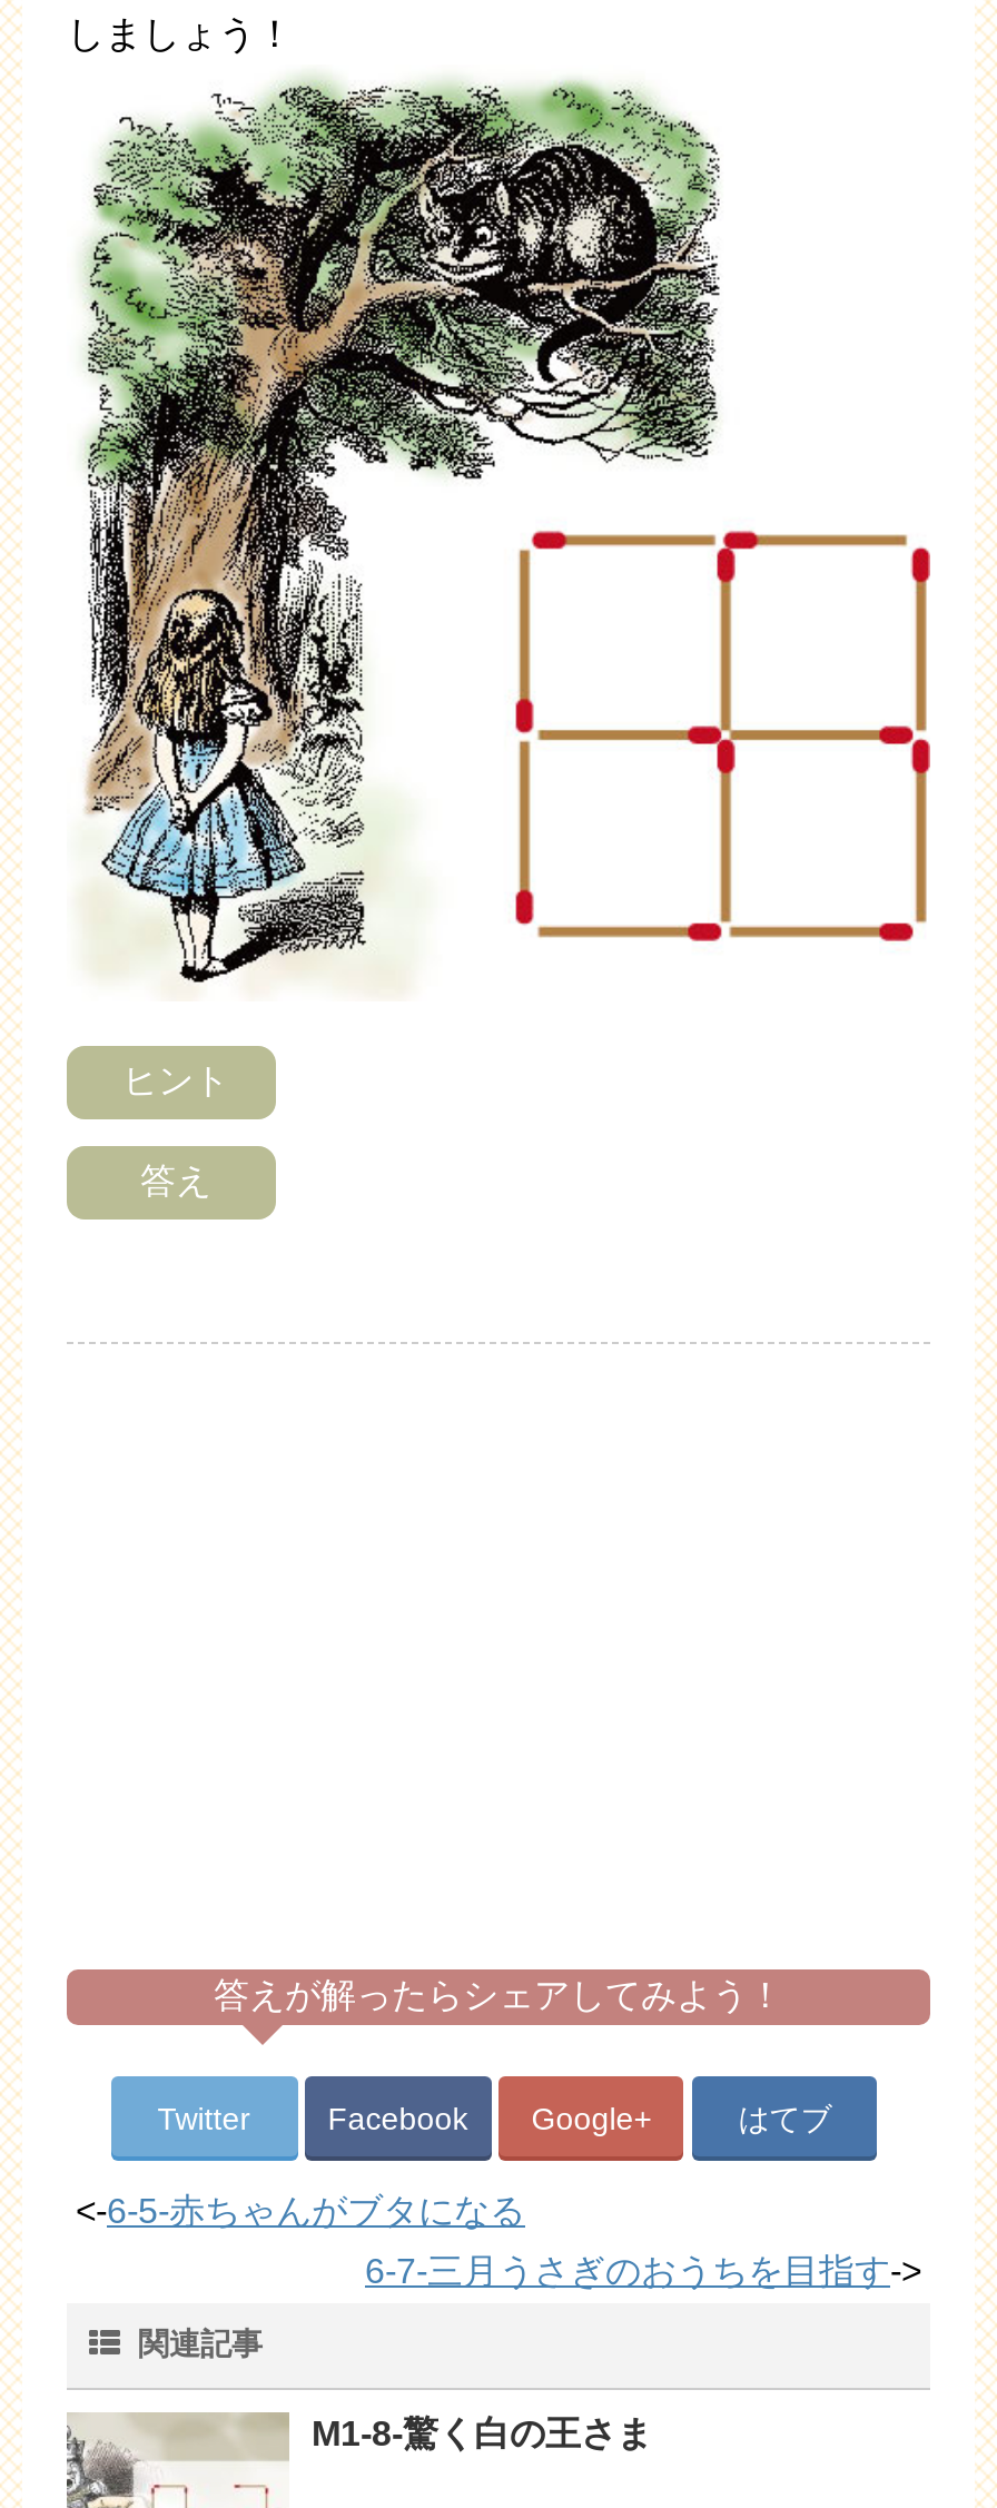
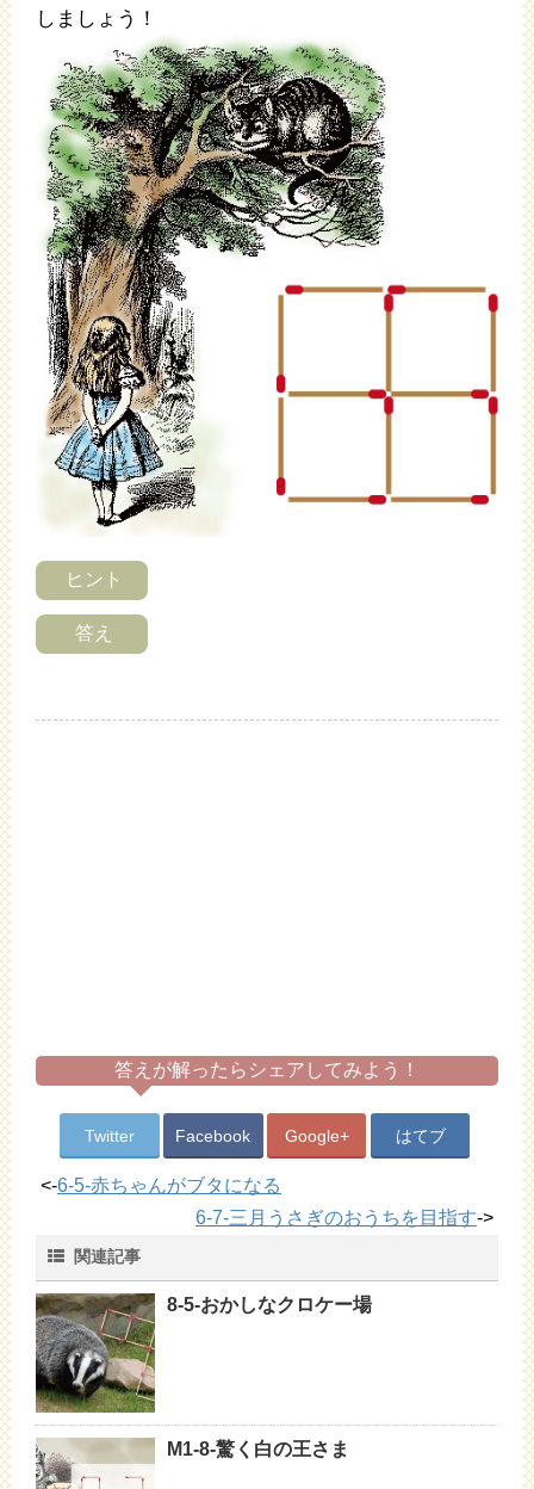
+ [image]
+ 8-5-おかしなクロケー場
